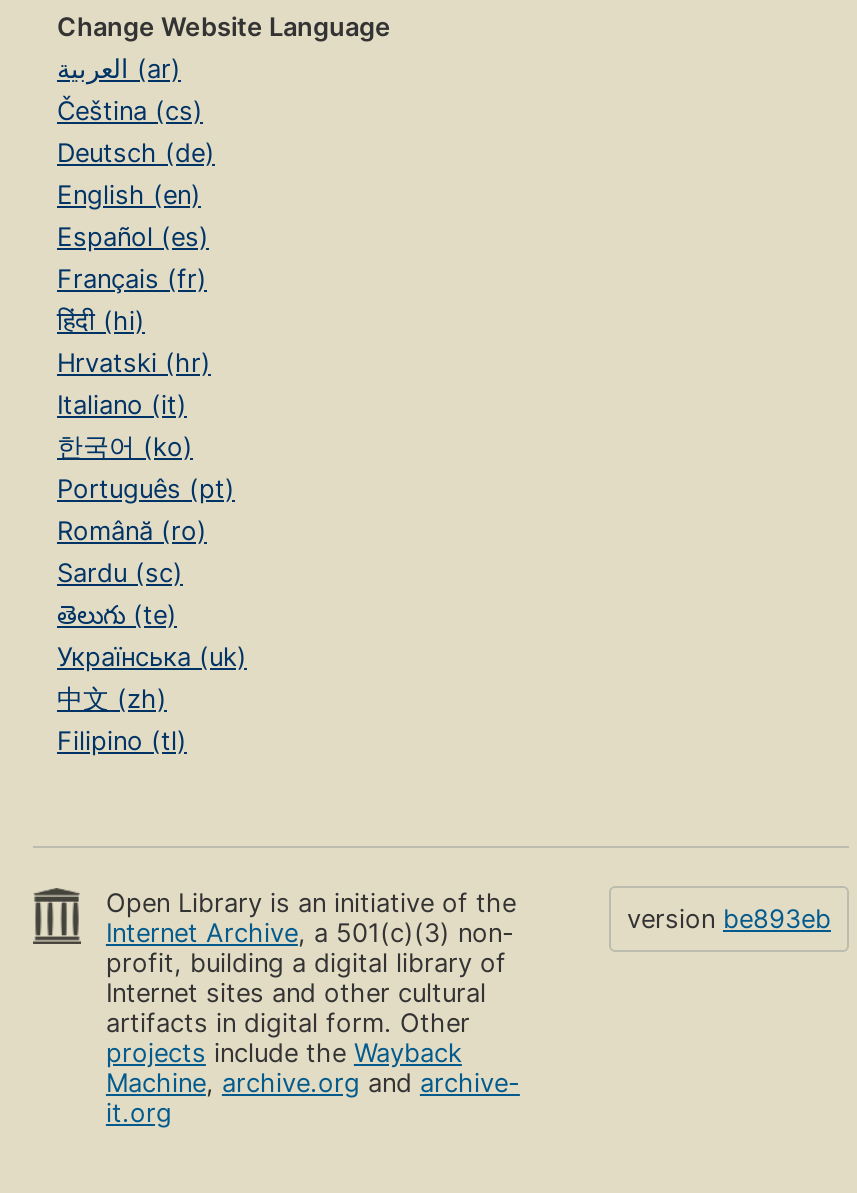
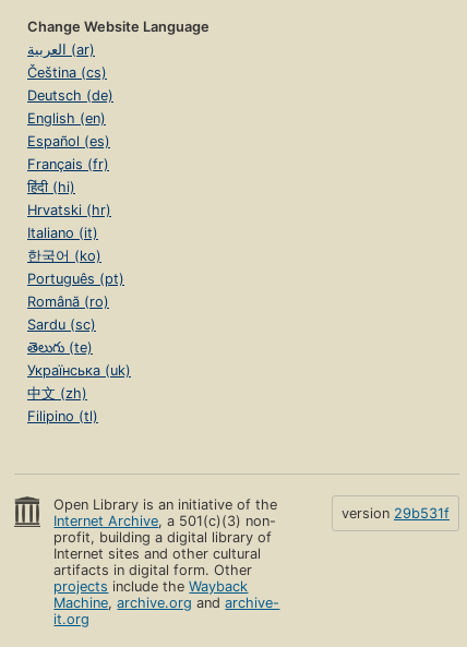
- version be893eb
+ version 29b531f
